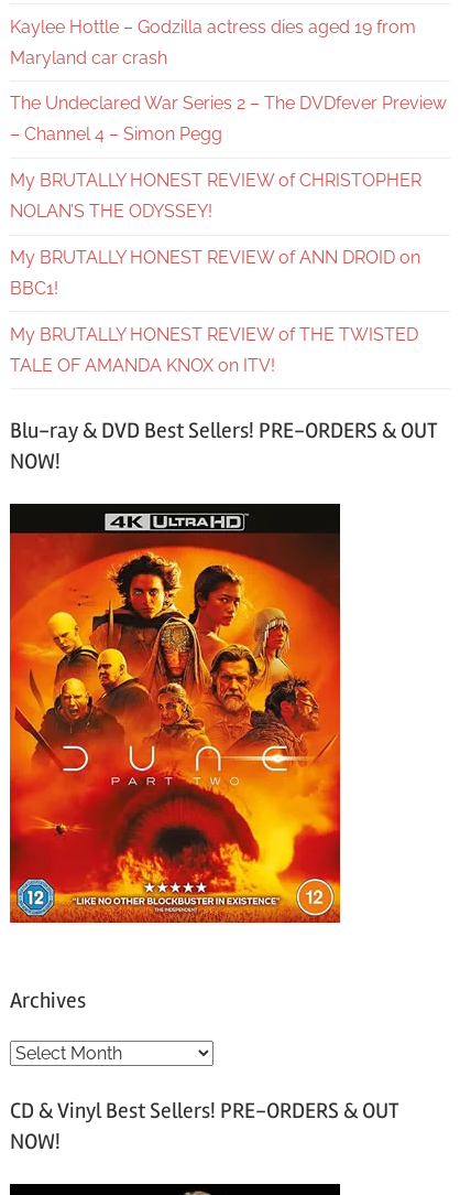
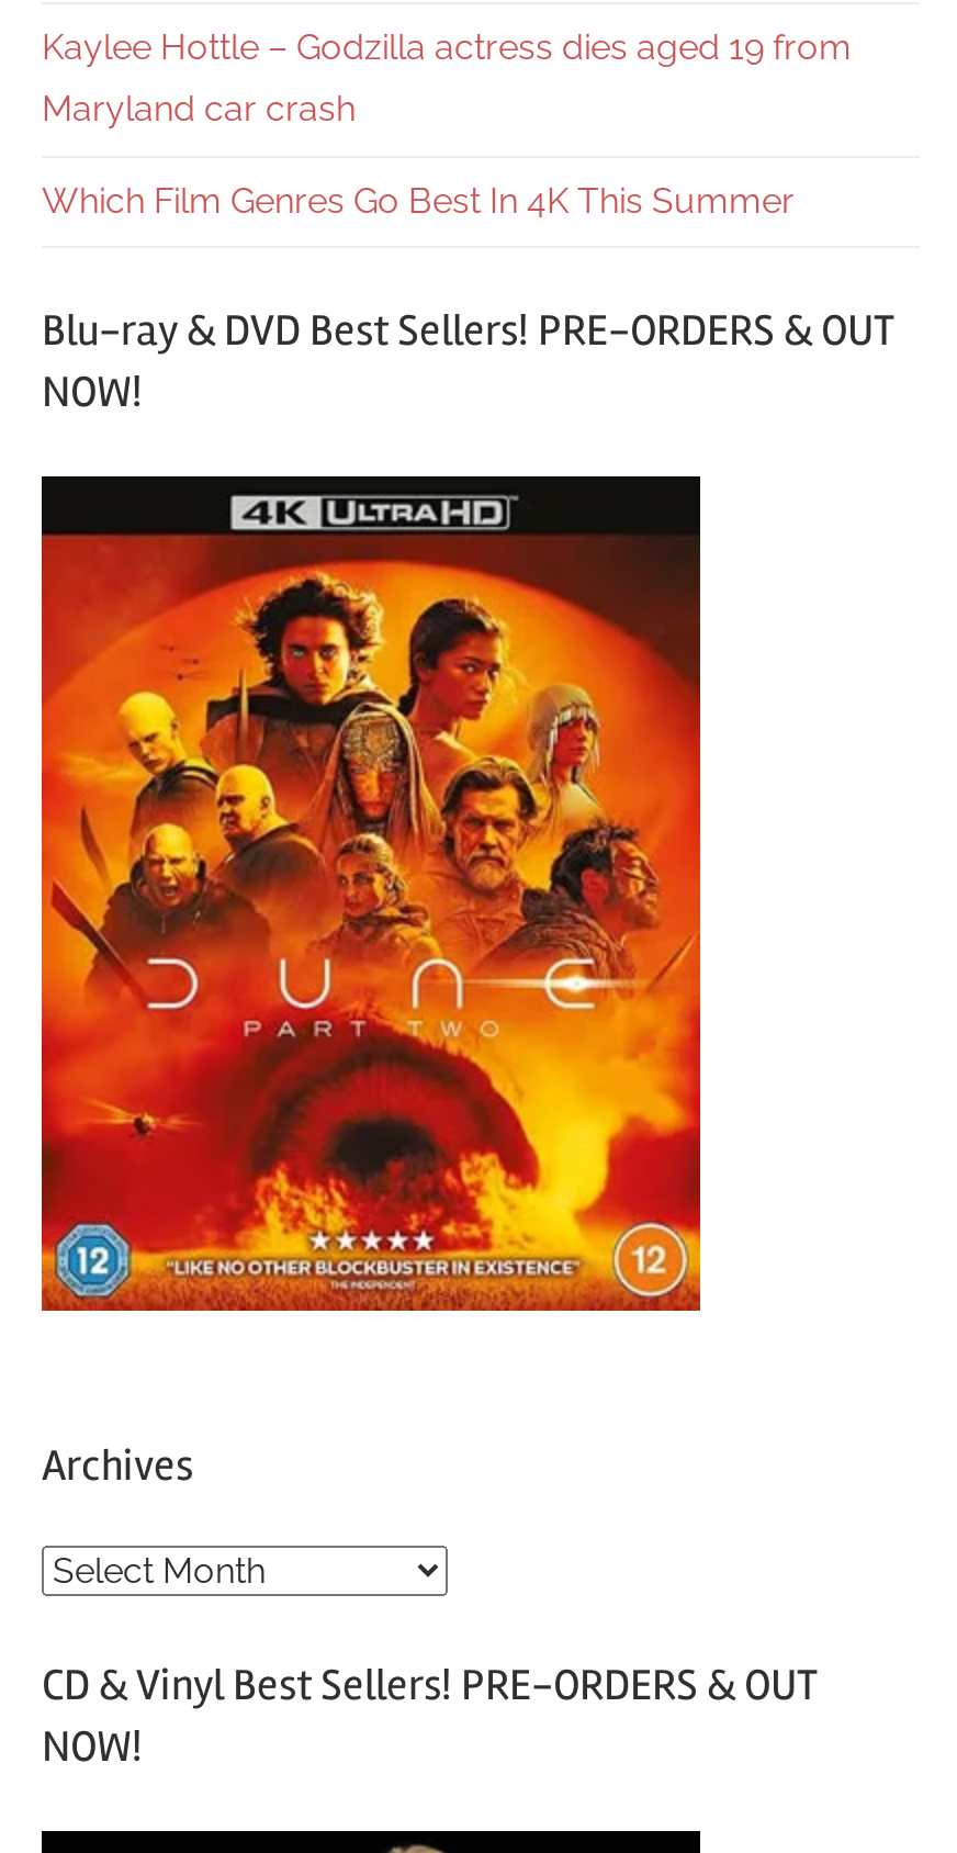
- The Undeclared War Series 2 – The DVDfever Preview
- – Channel 4 – Simon Pegg
- My BRUTALLY HONEST REVIEW of CHRISTOPHER
- NOLAN’S THE ODYSSEY!
- My BRUTALLY HONEST REVIEW of ANN DROID on
- BBC1!
- My BRUTALLY HONEST REVIEW of THE TWISTED
- TALE OF AMANDA KNOX on ITV!
+ Which Film Genres Go Best In 4K This Summer
